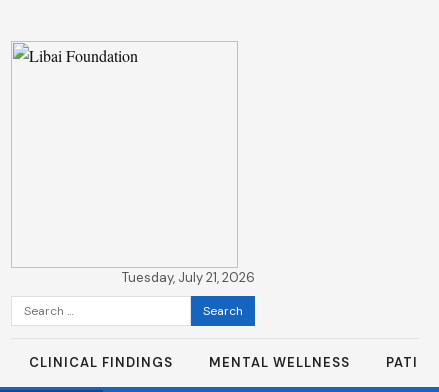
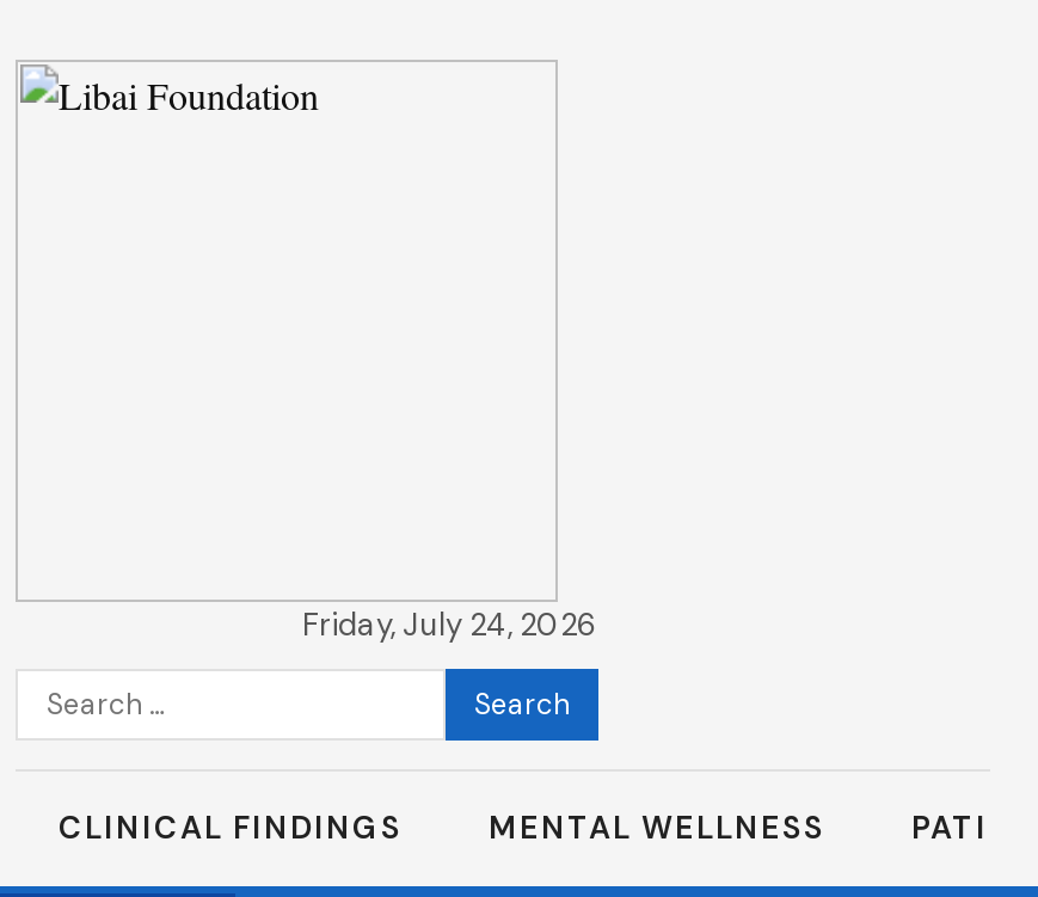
- Tuesday, July 21, 2026
+ Friday, July 24, 2026
